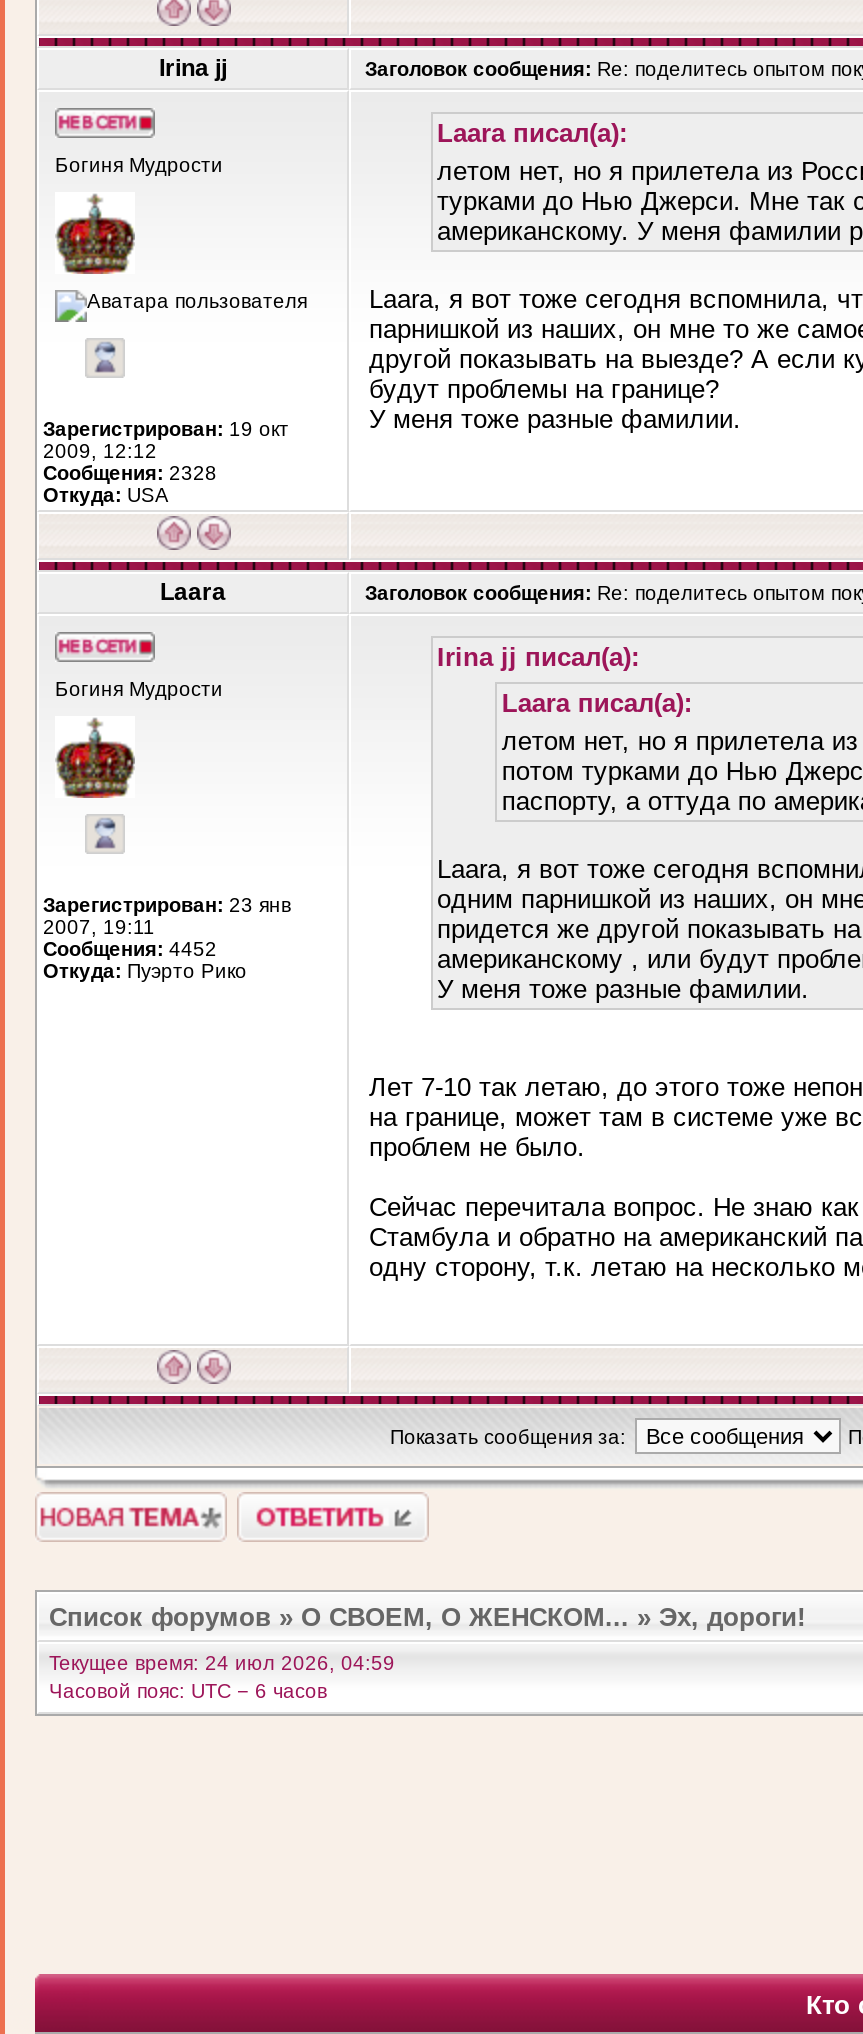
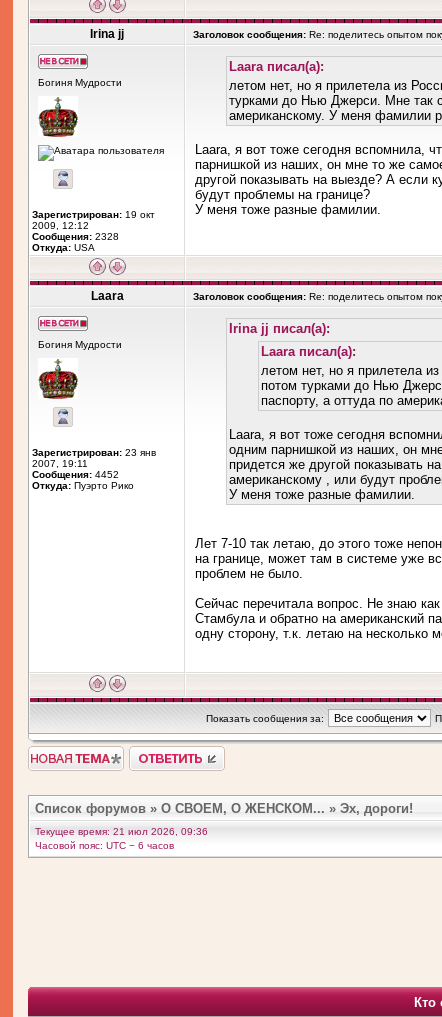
- Текущее время: 24 июл 2026, 04:59
+ Текущее время: 21 июл 2026, 09:36
